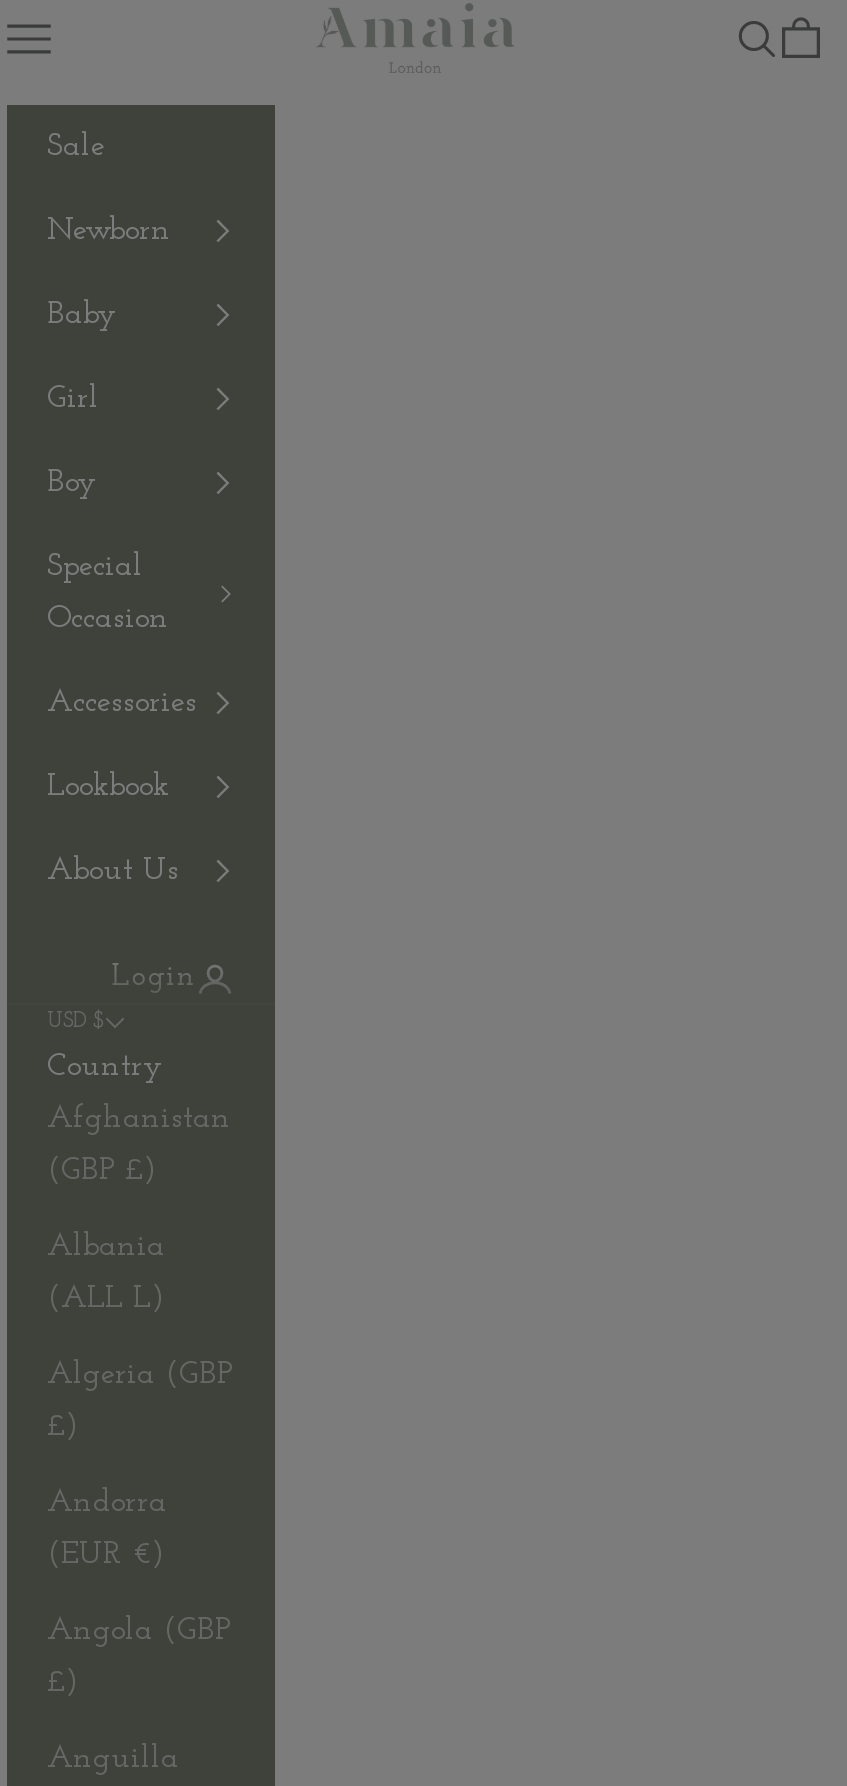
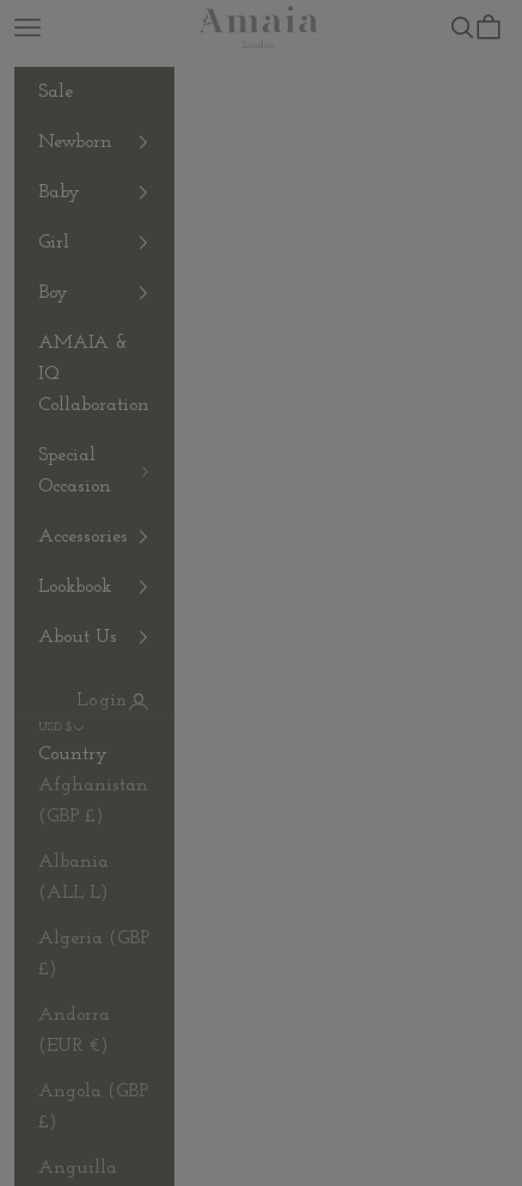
+ AMAIA &
+ IQ
+ Collaboration
